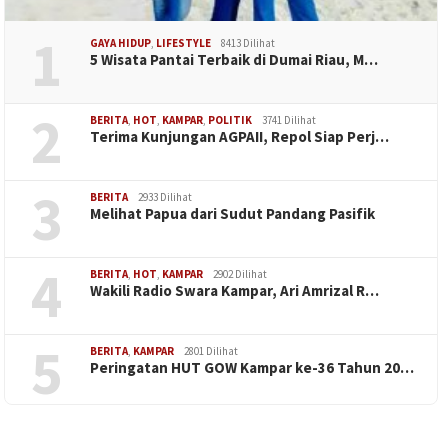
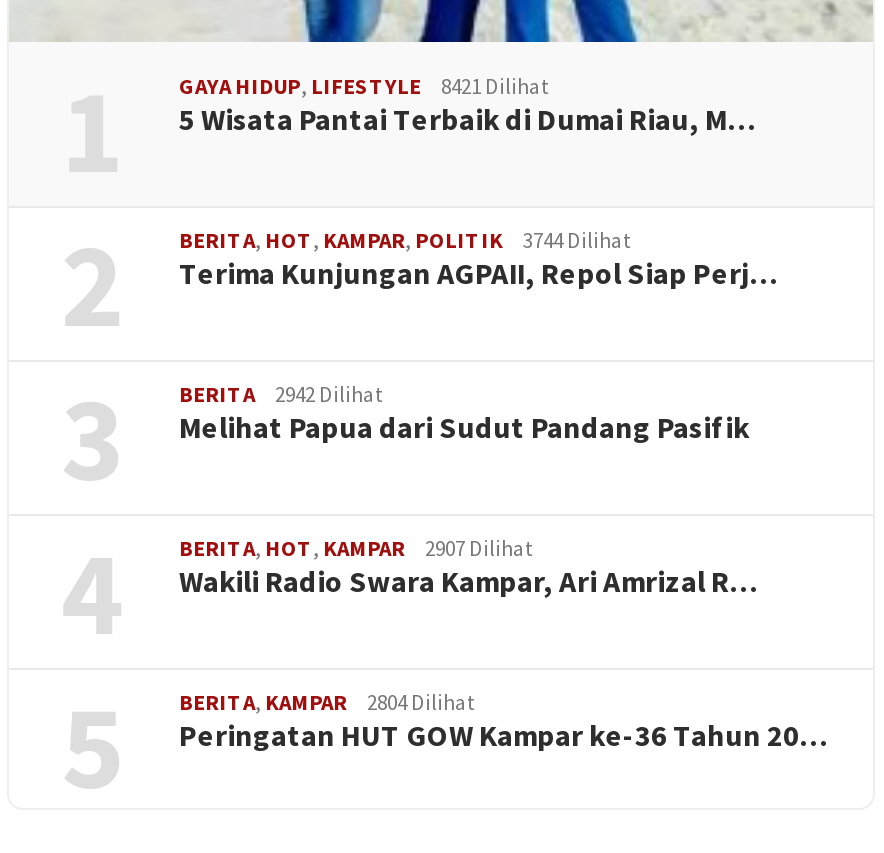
- GAYA HIDUP, LIFESTYLE 8413 Dilihat
+ GAYA HIDUP, LIFESTYLE 8421 Dilihat

- BERITA, HOT, KAMPAR, POLITIK 3741 Dilihat
+ BERITA, HOT, KAMPAR, POLITIK 3744 Dilihat

- BERITA 2933 Dilihat
+ BERITA 2942 Dilihat

- BERITA, HOT, KAMPAR 2902 Dilihat
+ BERITA, HOT, KAMPAR 2907 Dilihat

- BERITA, KAMPAR 2801 Dilihat
+ BERITA, KAMPAR 2804 Dilihat
